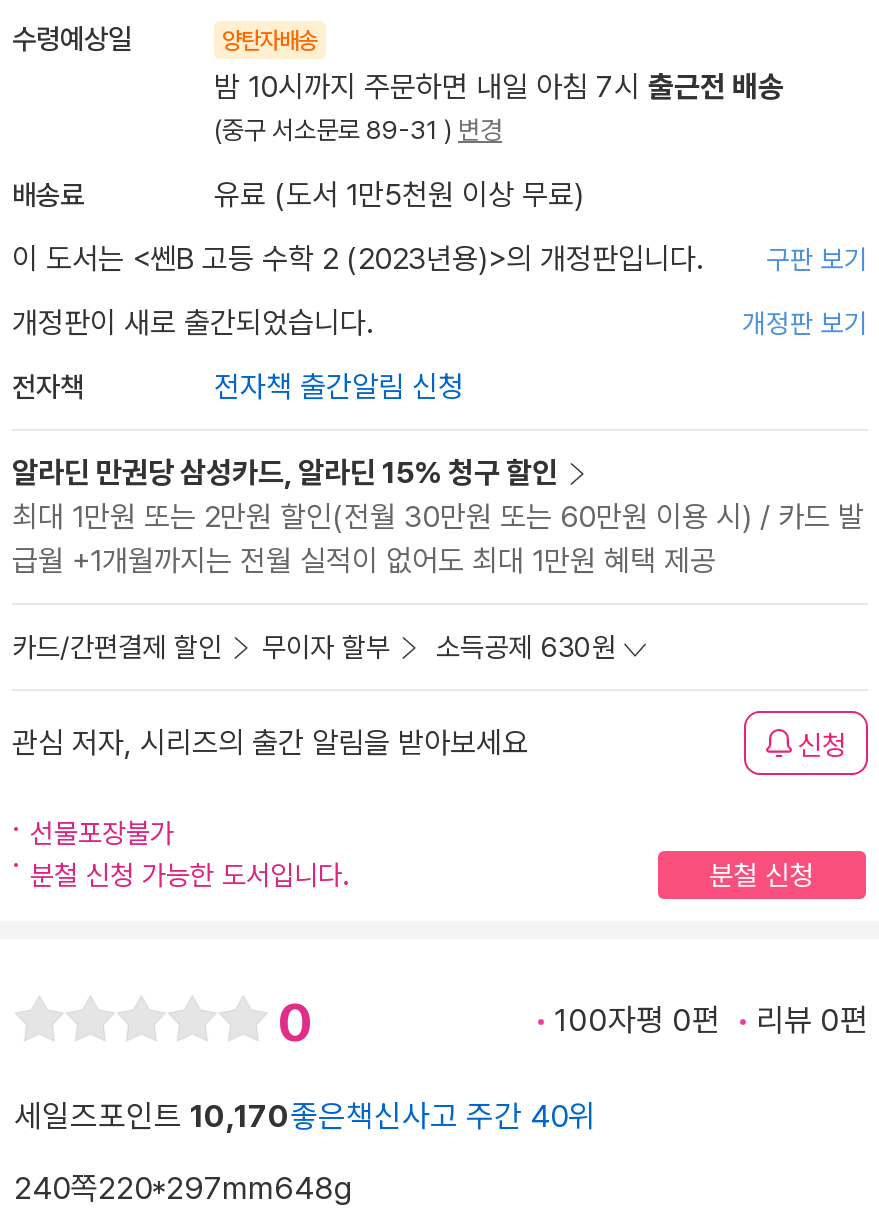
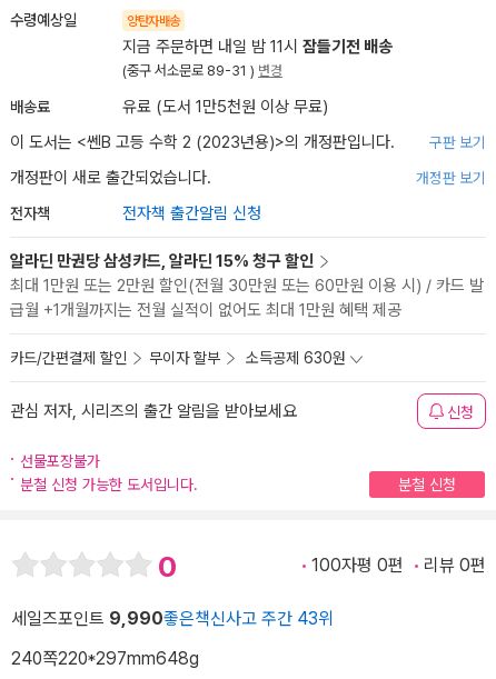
- 밤 10시까지 주문하면 내일 아침 7시 출근전 배송
+ 지금 주문하면 내일 밤 11시 잠들기전 배송

- 세일즈포인트 10,170좋은책신사고 주간 40위
+ 세일즈포인트 9,990좋은책신사고 주간 43위
